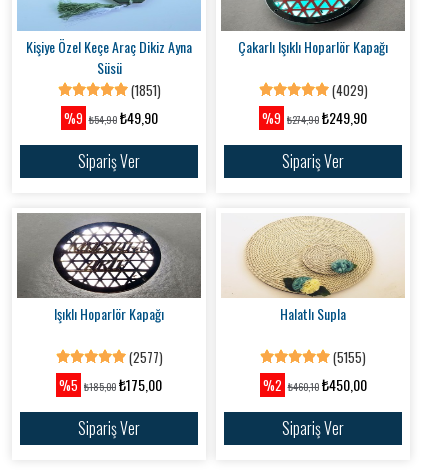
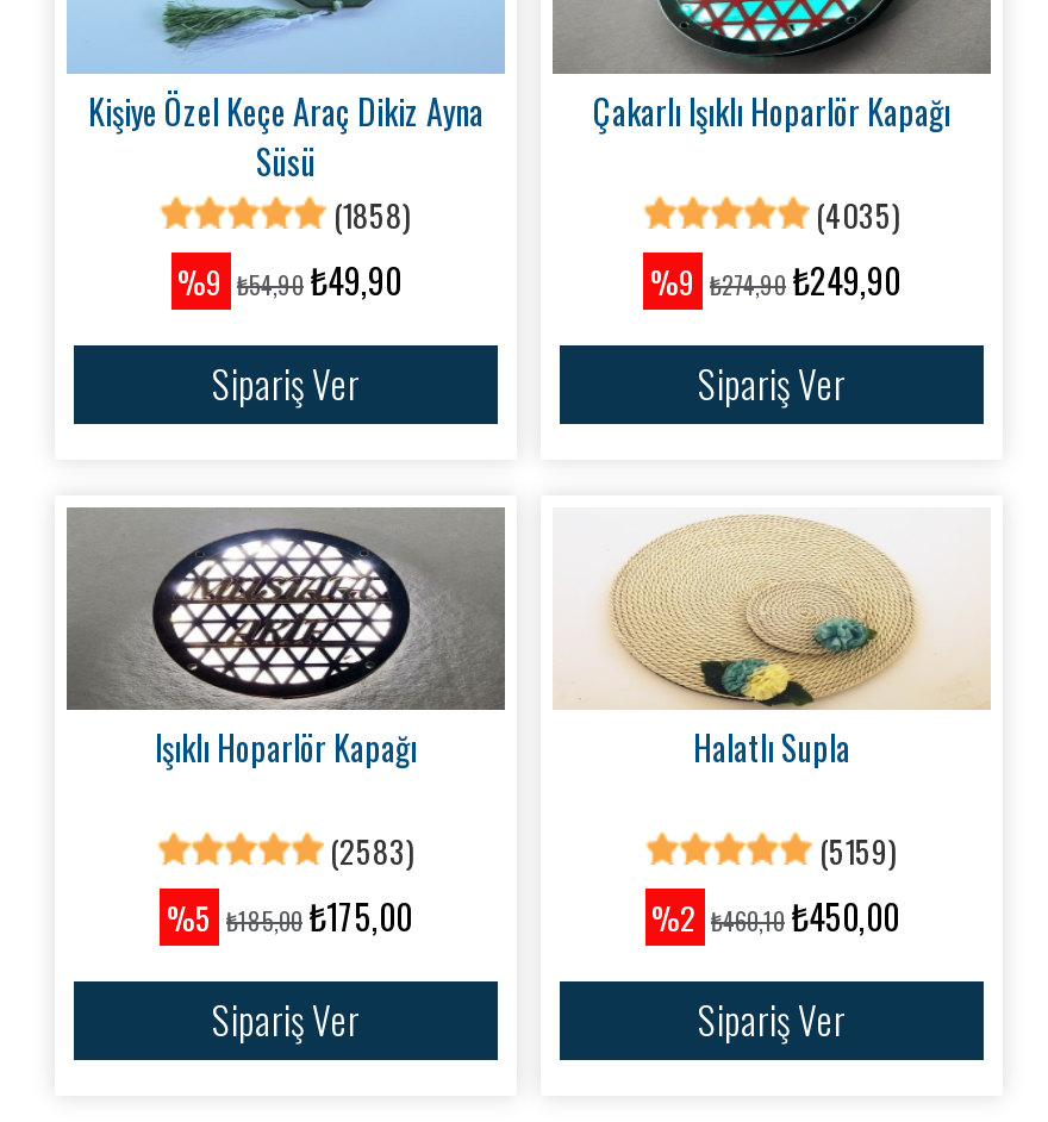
- (1851)
+ (1858)

- (4029)
+ (4035)

- (2577)
+ (2583)

- (5155)
+ (5159)
